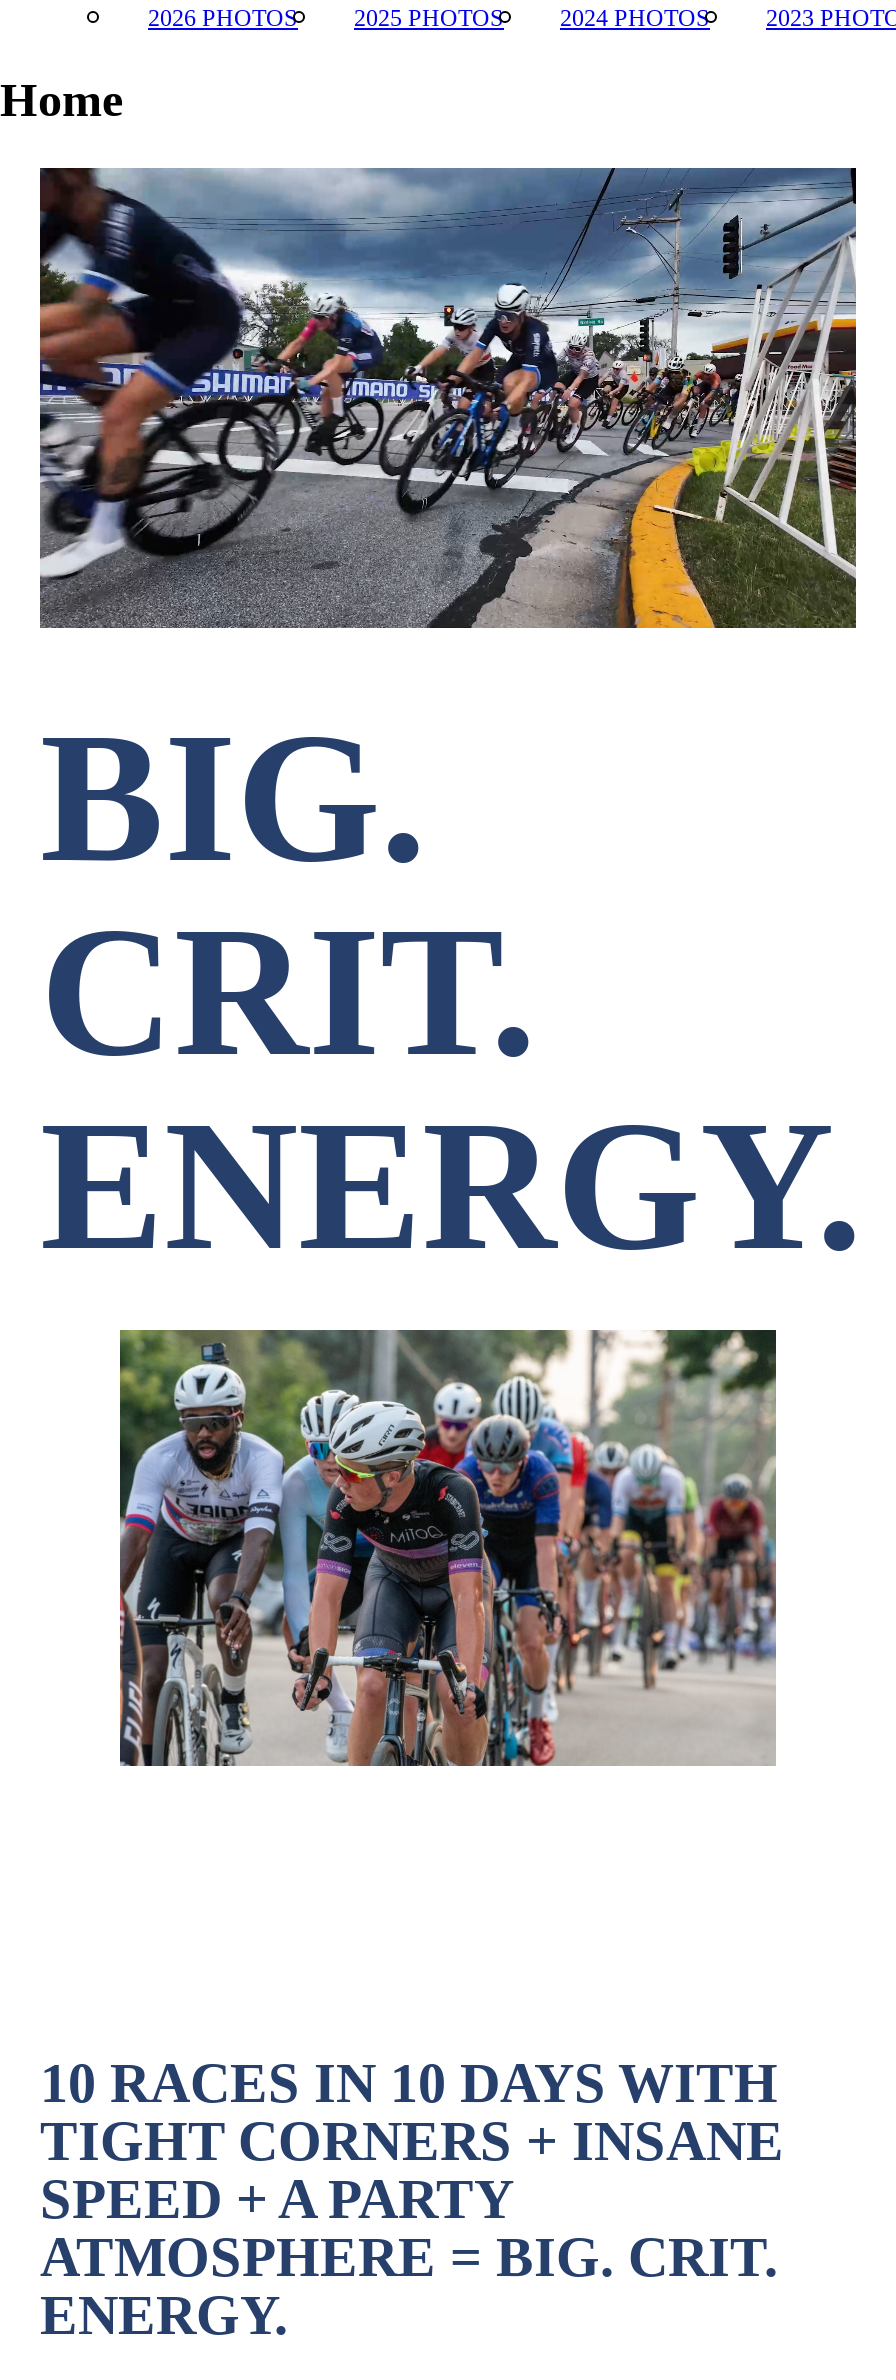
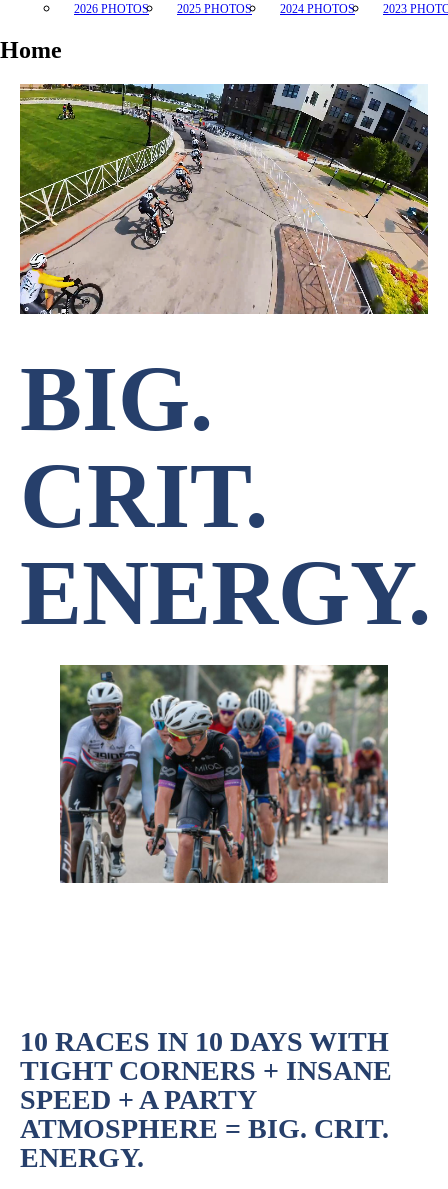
- [image]
+ [image]
